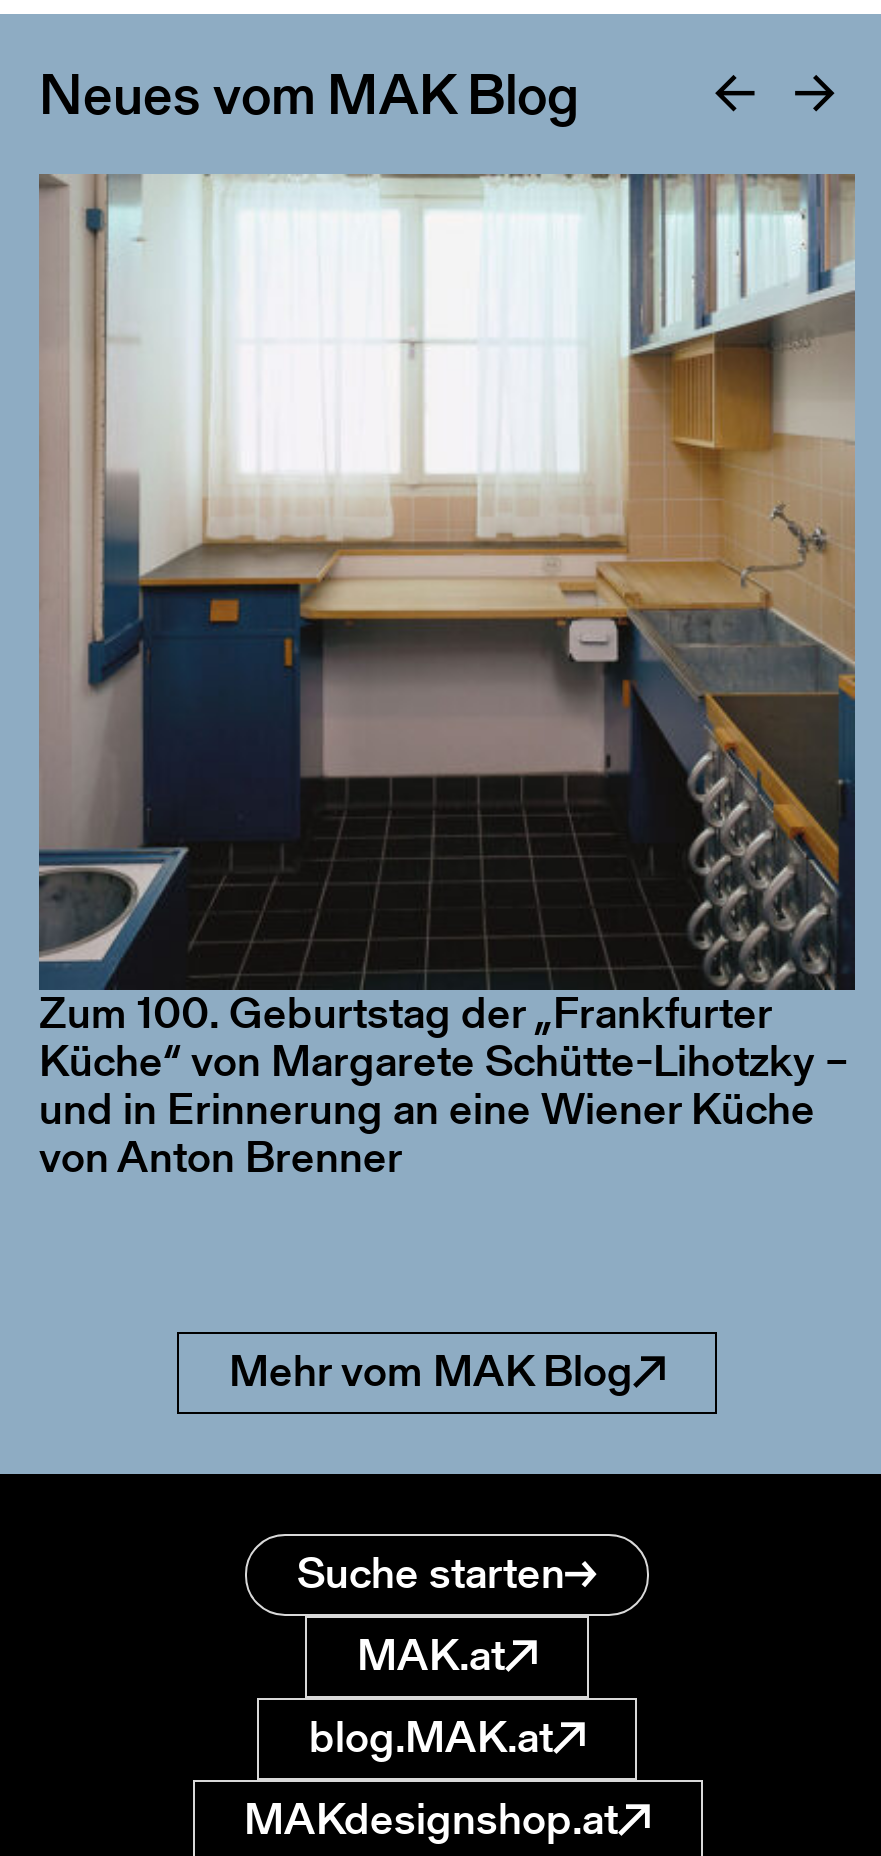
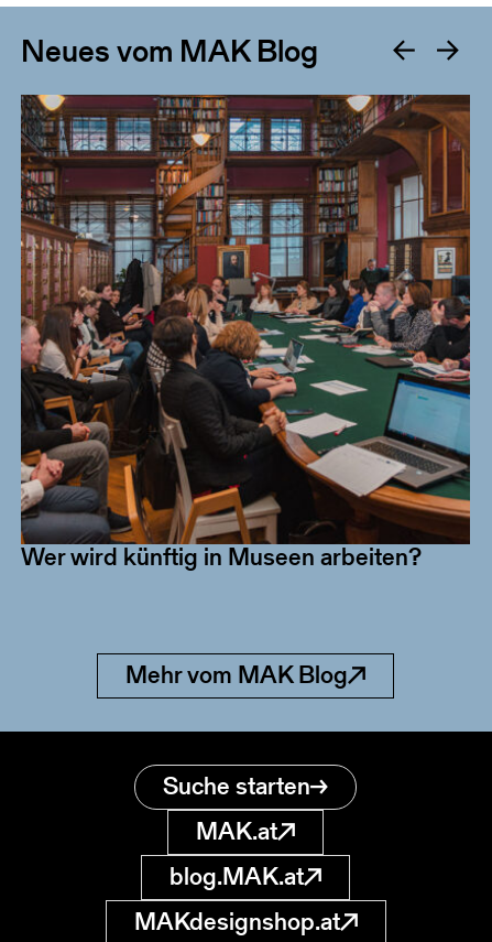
- [image]
+ [image]

- Zum 100. Geburtstag der „Frankfurter
- Küche“ von Margarete Schütte-Lihotzky –
- und in Erinnerung an eine Wiener Küche
- von Anton Brenner
+ Wer wird künftig in Museen arbeiten?
